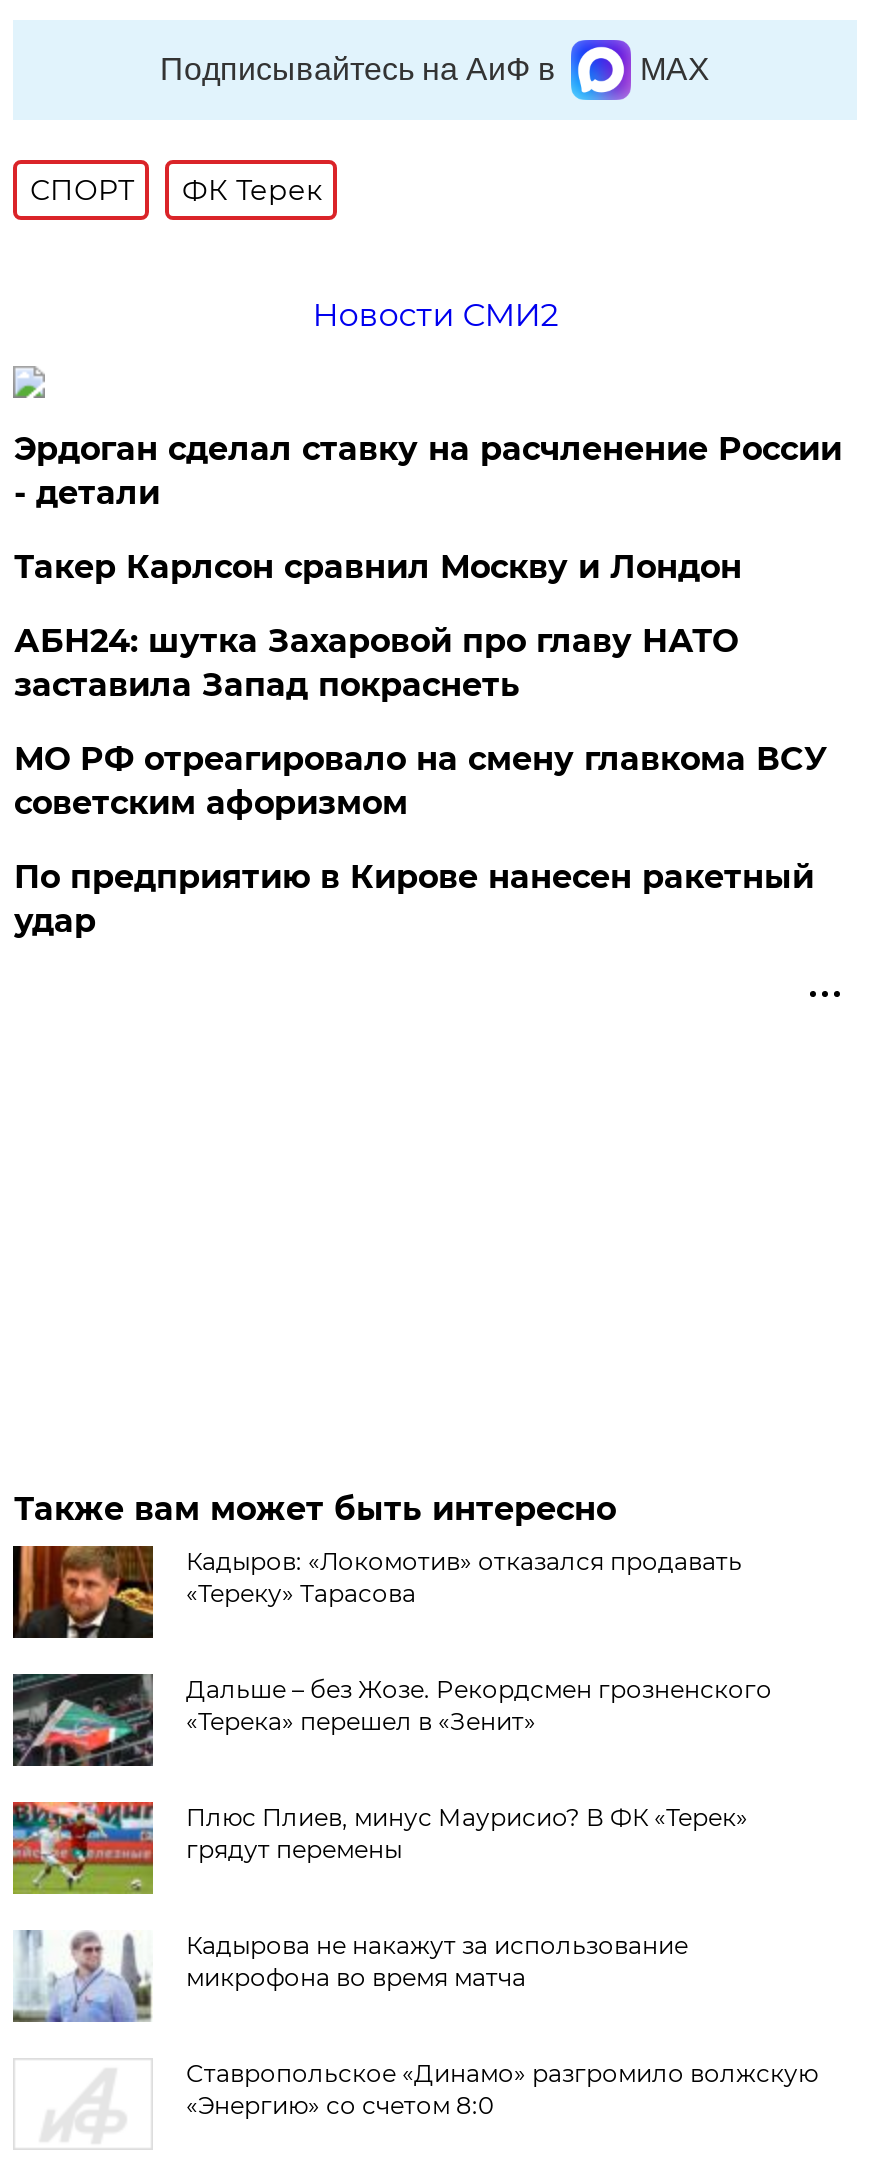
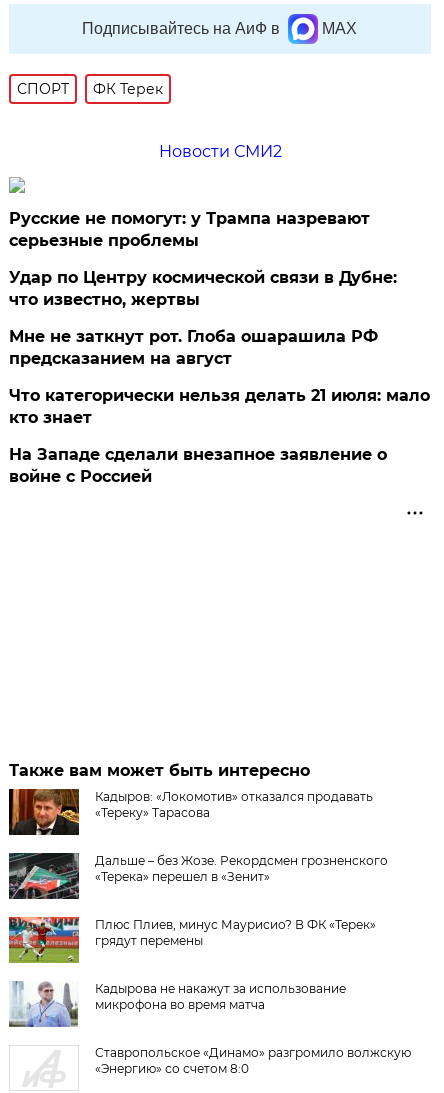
- Эрдоган сделал ставку на расчленение России
- - детали
+ Русские не помогут: у Трампа назревают
+ серьезные проблемы

- Такер Карлсон сравнил Москву и Лондон
+ Удар по Центру космической связи в Дубне:
+ что известно, жертвы

- АБН24: шутка Захаровой про главу НАТО
- заставила Запад покраснеть
+ Мне не заткнут рот. Глоба ошарашила РФ
+ предсказанием на август

- МО РФ отреагировало на смену главкома ВСУ
- советским афоризмом
+ Что категорически нельзя делать 21 июля: мало
+ кто знает

- По предприятию в Кирове нанесен ракетный
- удар
+ На Западе сделали внезапное заявление о
+ войне с Россией
